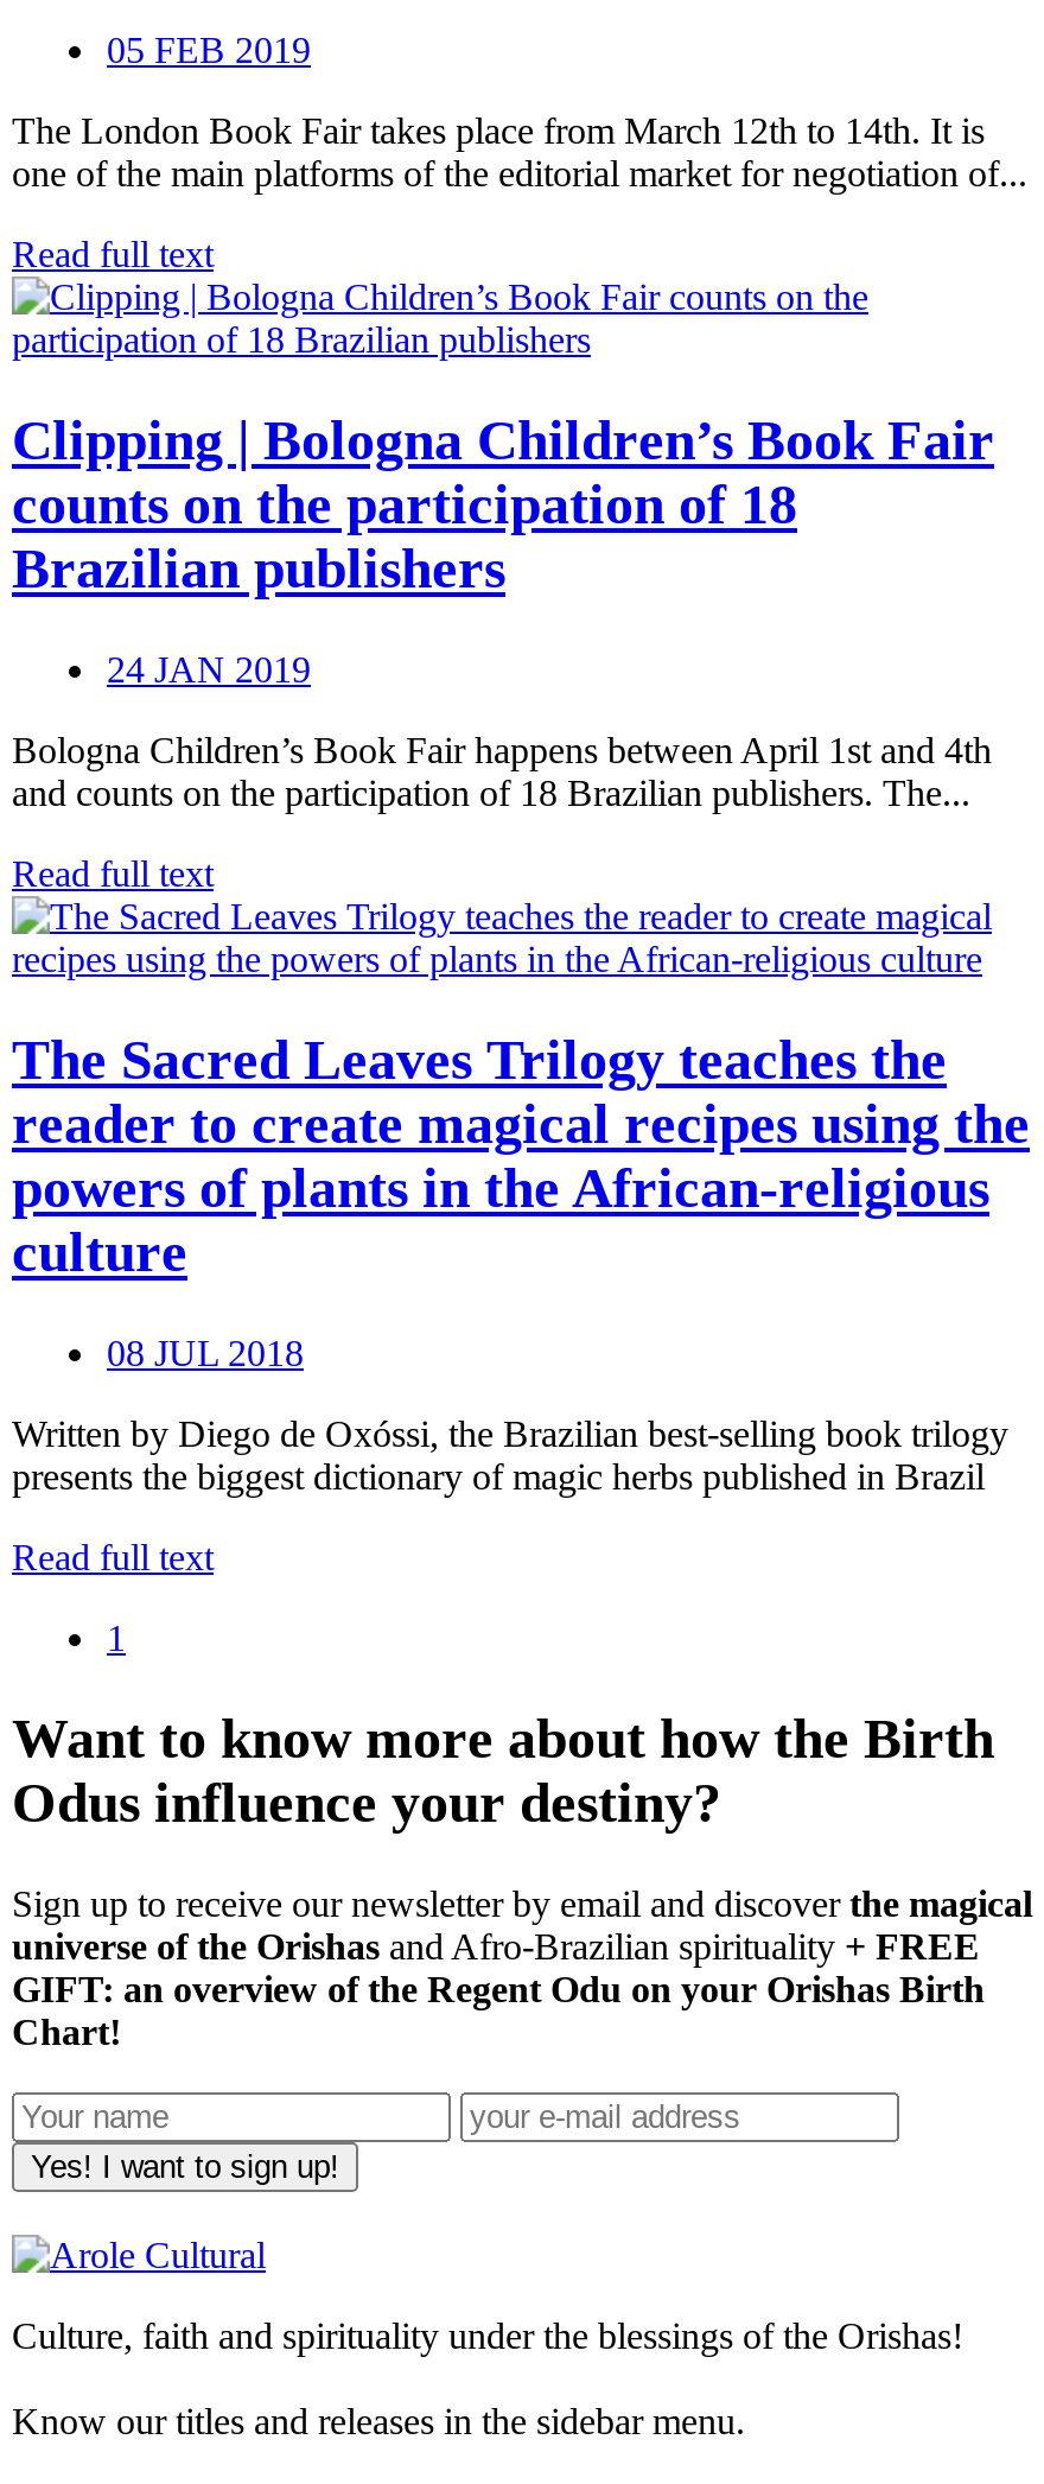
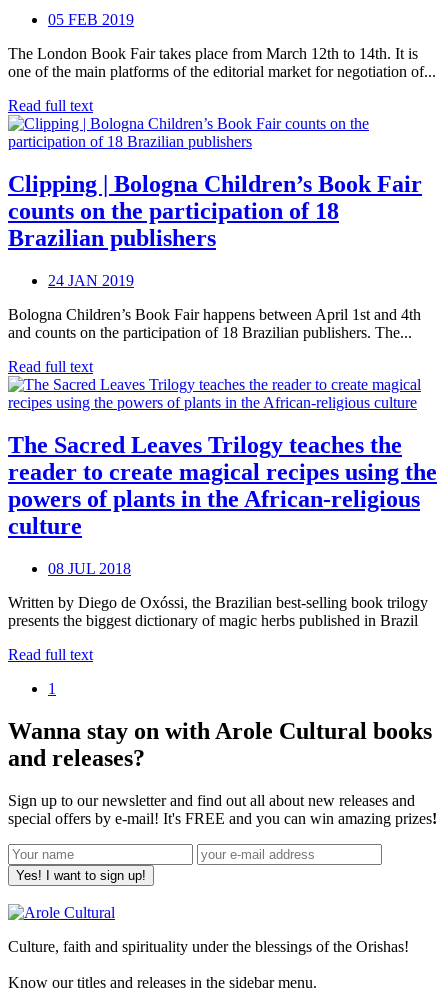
- Want to know more about how the Birth
- Odus influence your destiny?
+ Wanna stay on with Arole Cultural books
+ and releases?

- Sign up to receive our newsletter by email and discover the magical
- universe of the Orishas and Afro-Brazilian spirituality + FREE
- GIFT: an overview of the Regent Odu on your Orishas Birth
- Chart!
+ Sign up to our newsletter and find out all about new releases and
+ special offers by e-mail! It's FREE and you can win amazing prizes!
